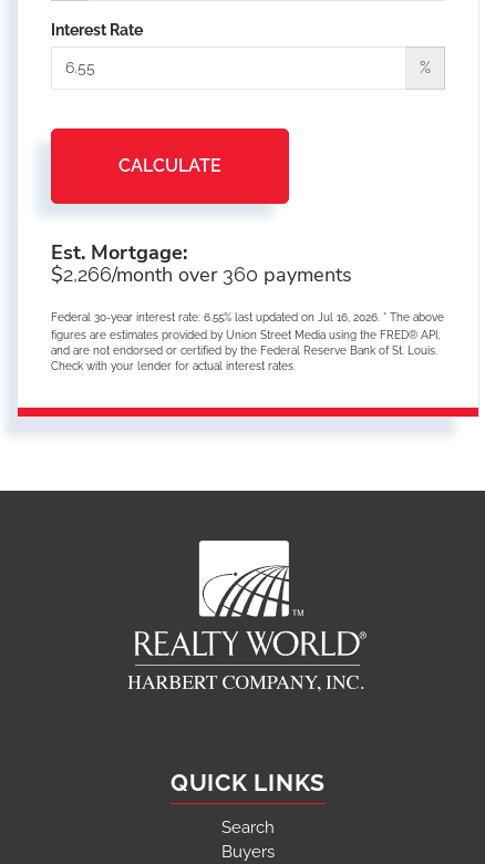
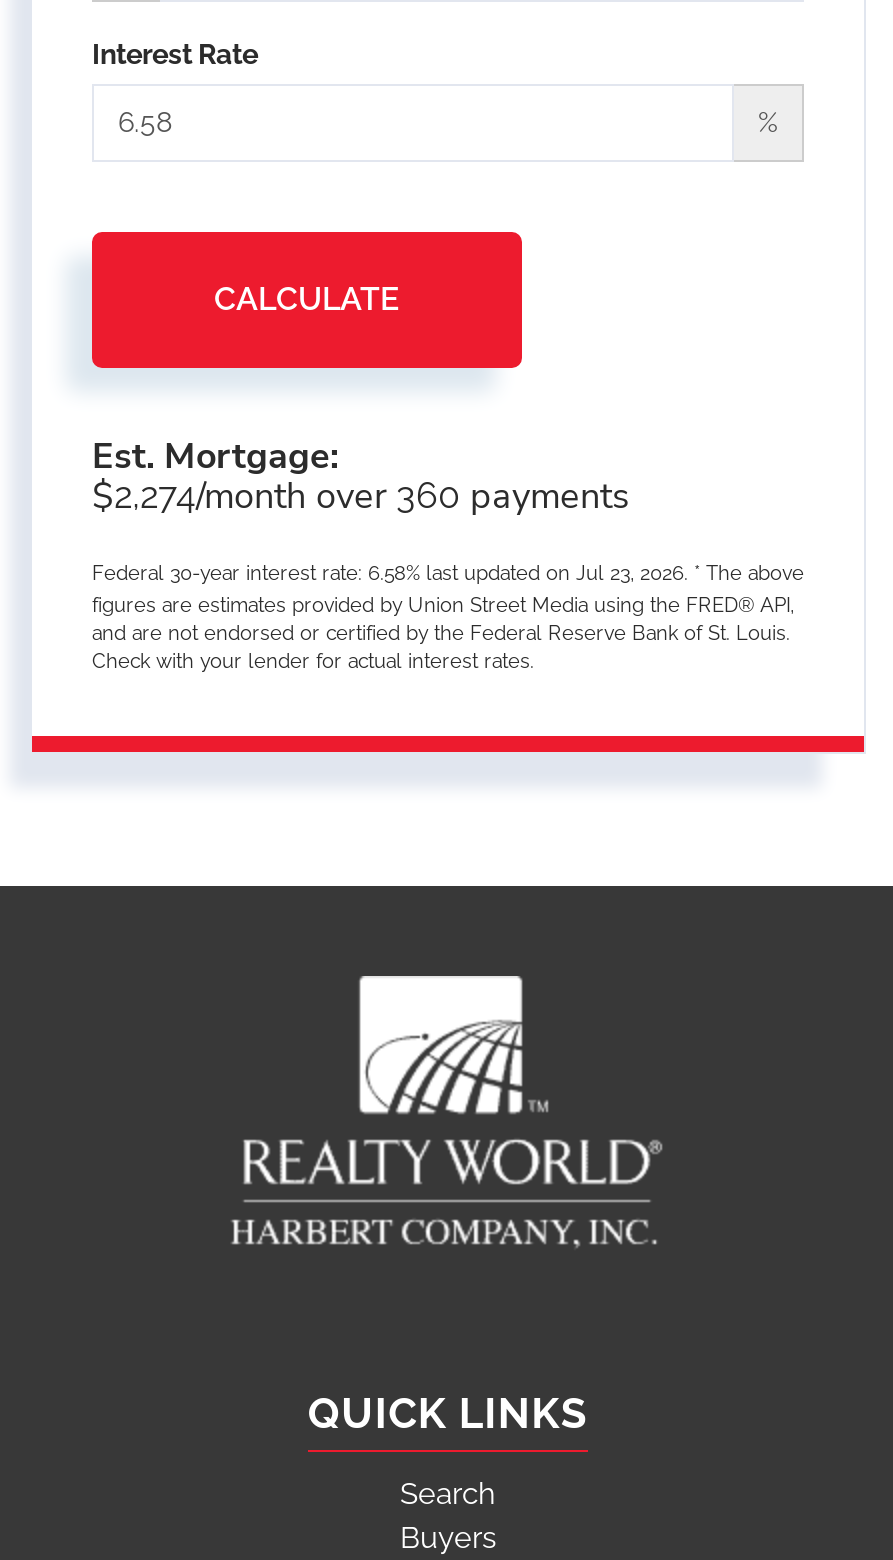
- $2,266/month over 360 payments
+ $2,274/month over 360 payments

- Federal 30-year interest rate: 6.55% last updated on Jul 16, 2026. * The above
+ Federal 30-year interest rate: 6.58% last updated on Jul 23, 2026. * The above
